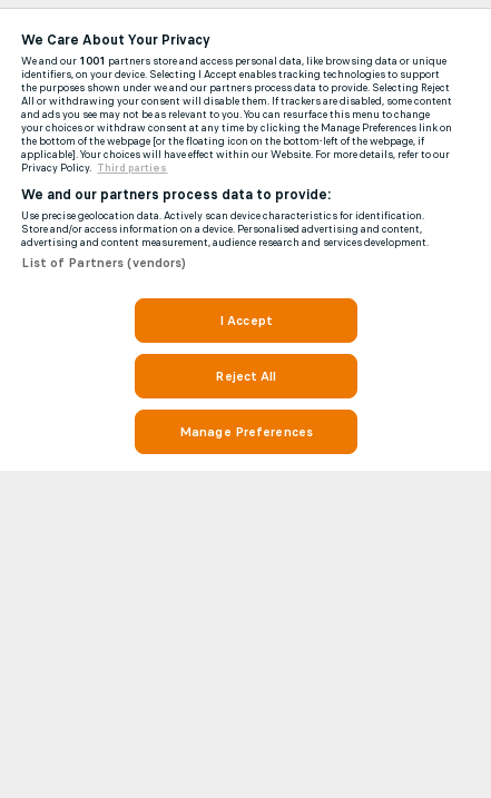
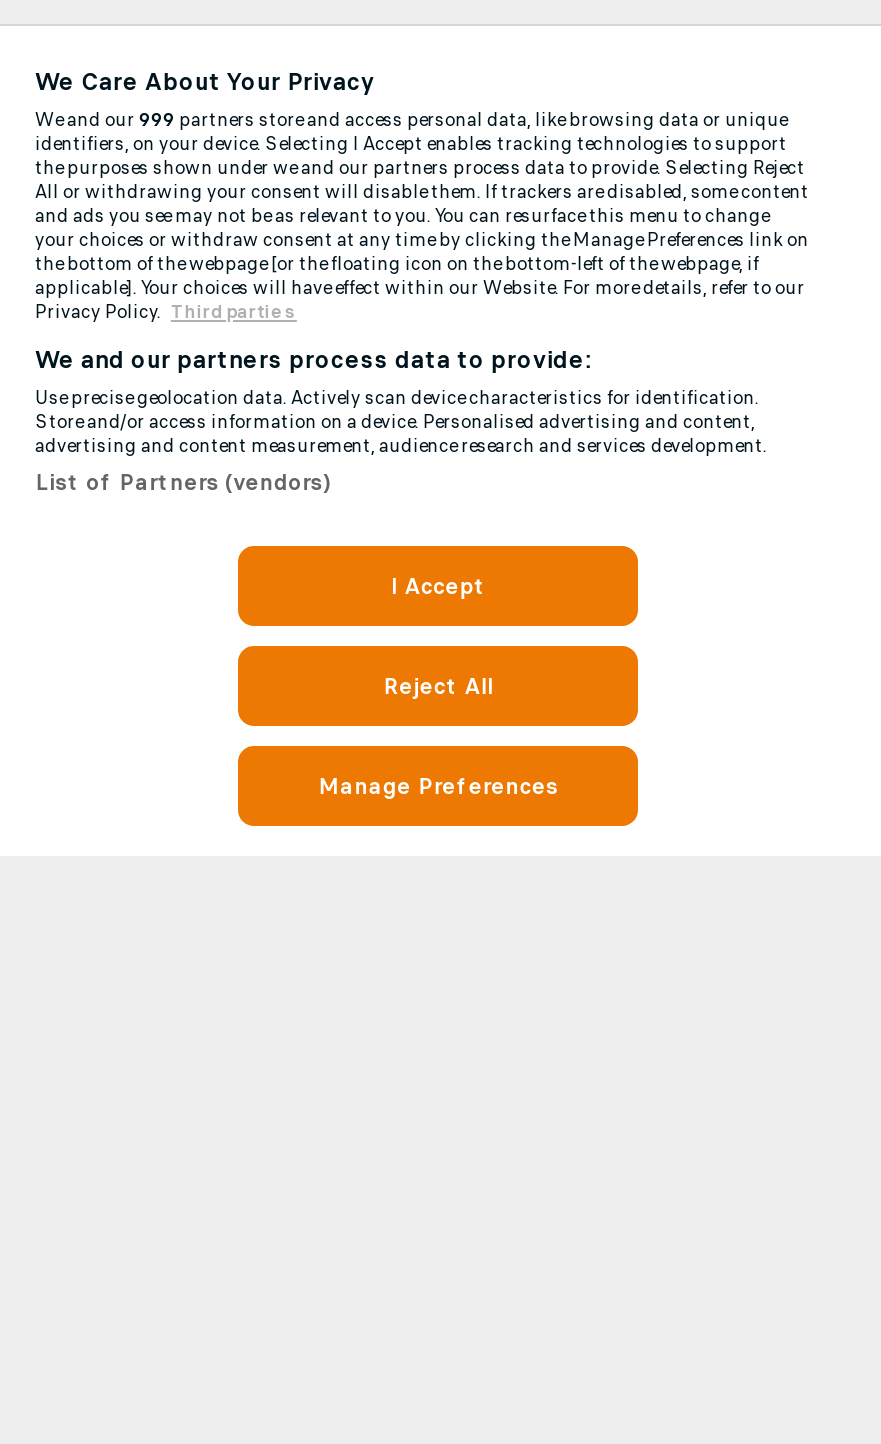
- We and our 1001 partners store and access personal data, like browsing data or unique
+ We and our 999 partners store and access personal data, like browsing data or unique
